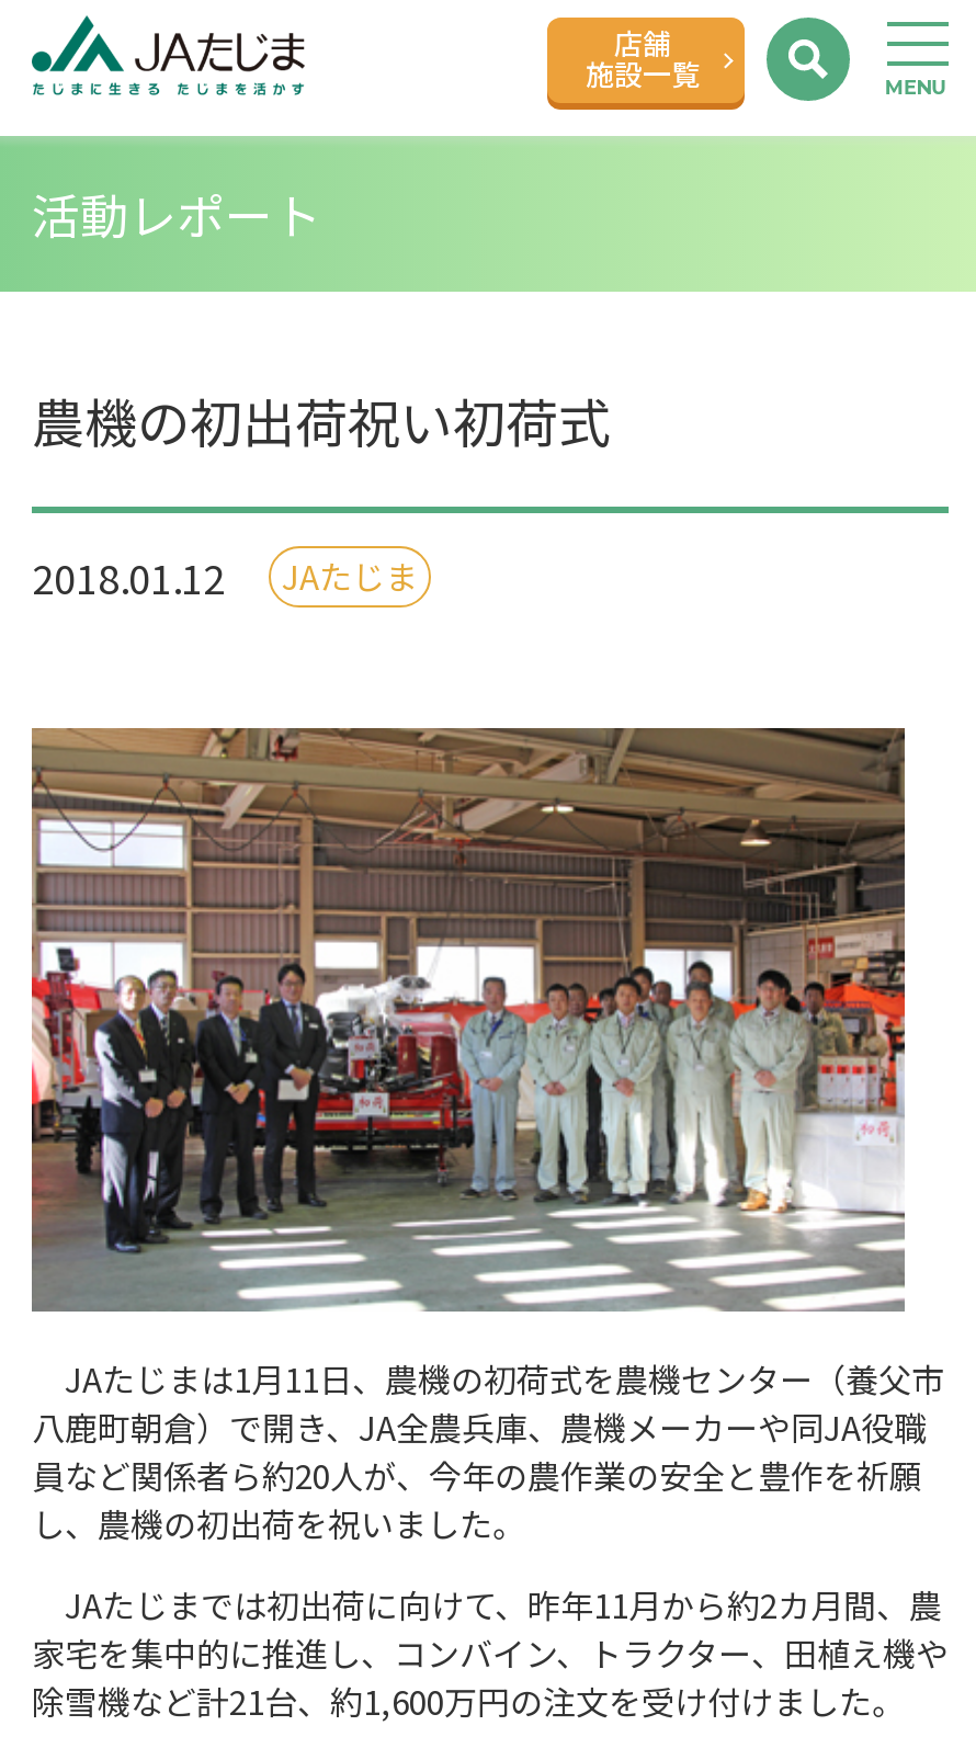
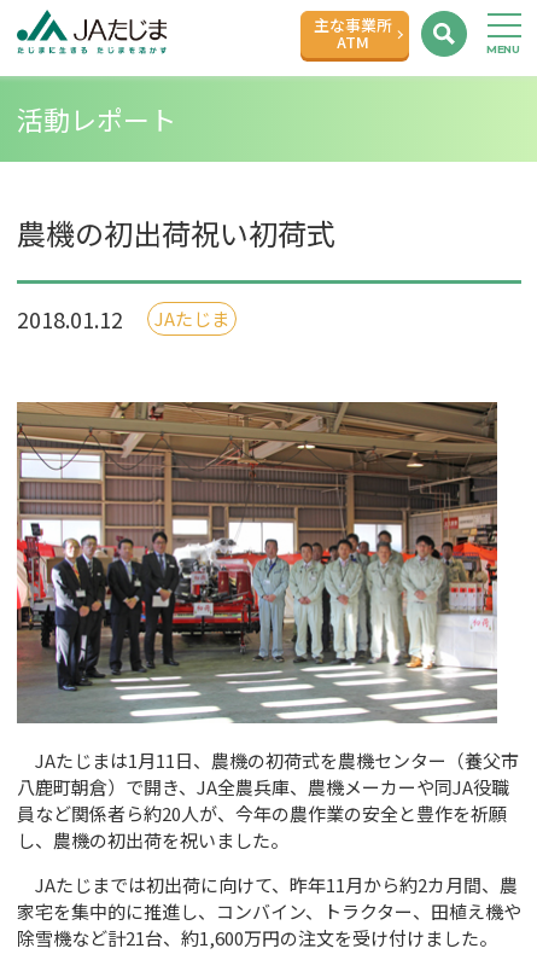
- 店舗
- 施設一覧
+ 主な事業所
+ ATM
